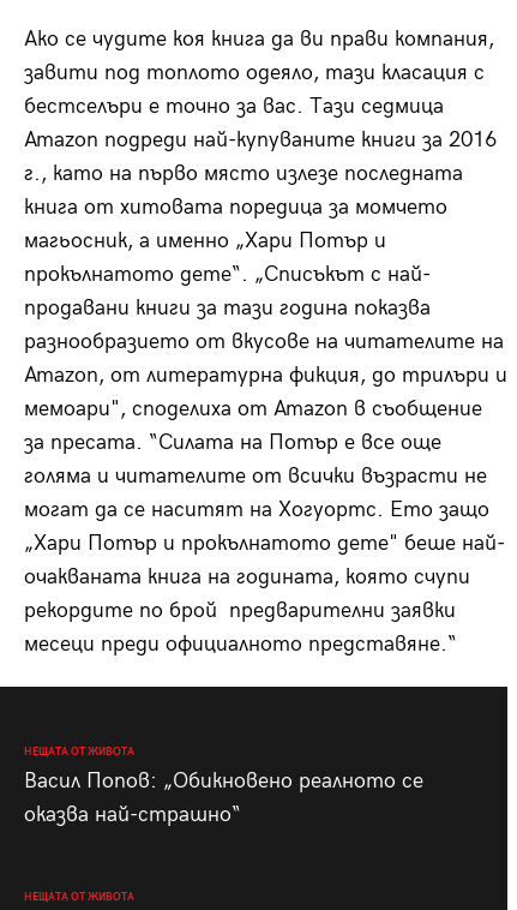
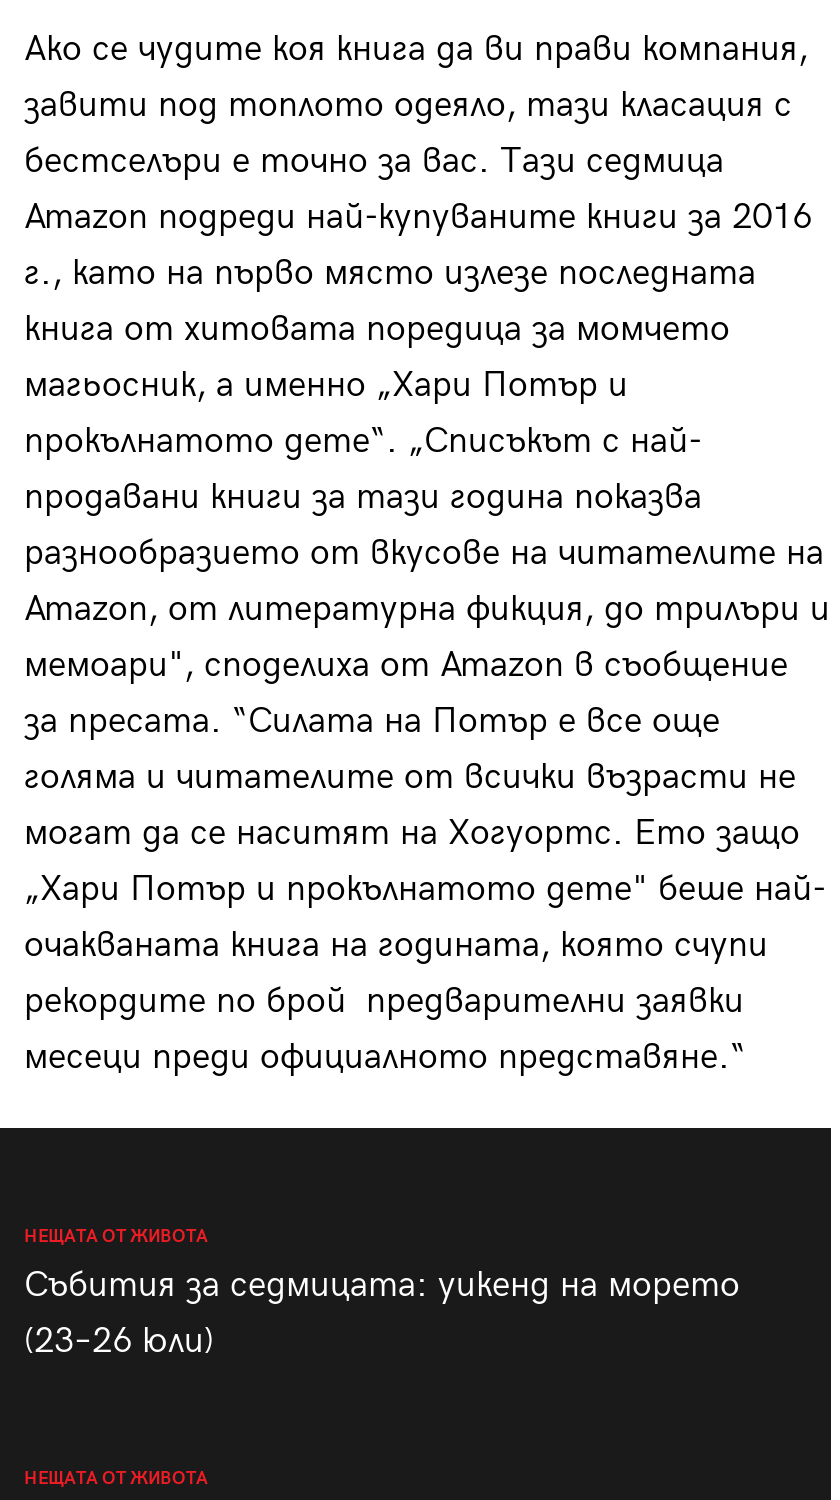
- Васил Попов: „Обикновено реалното се
- оказва най-страшно“
+ Събития за седмицата: уикенд на морето
+ (23–26 юли)
